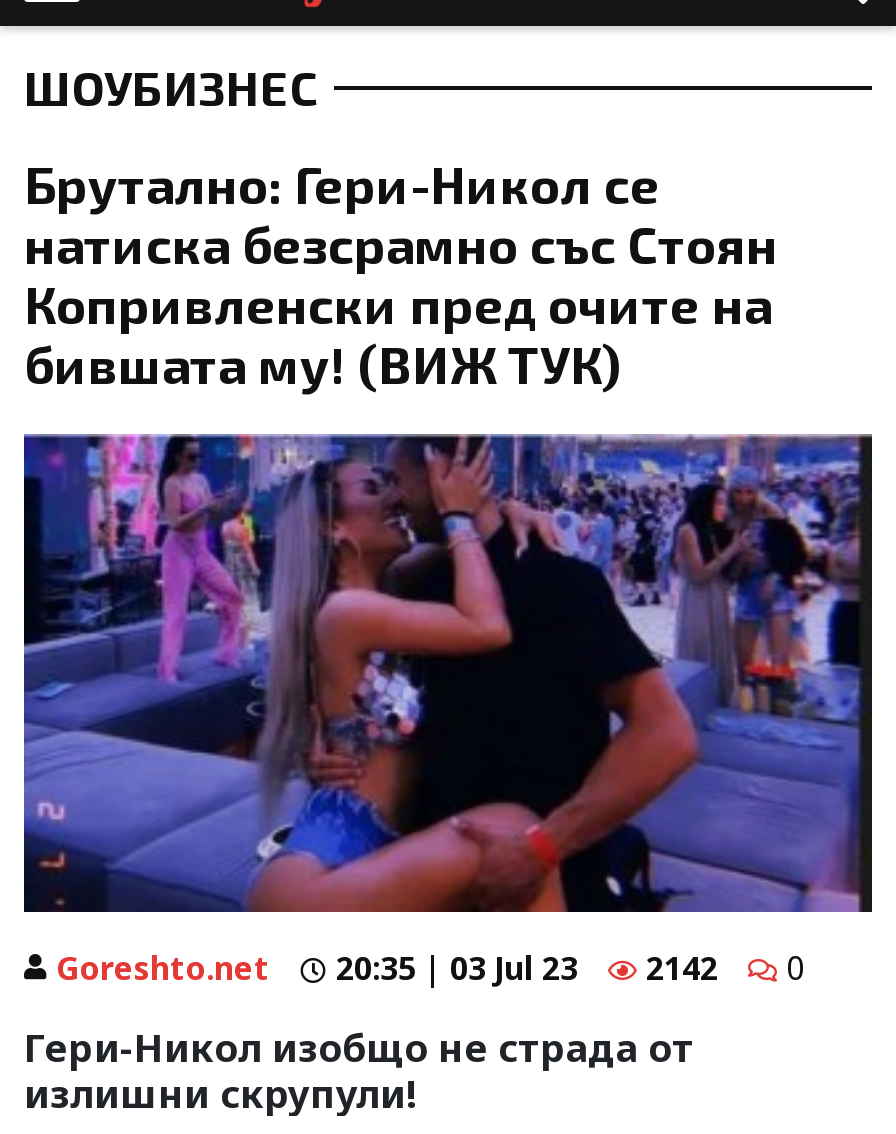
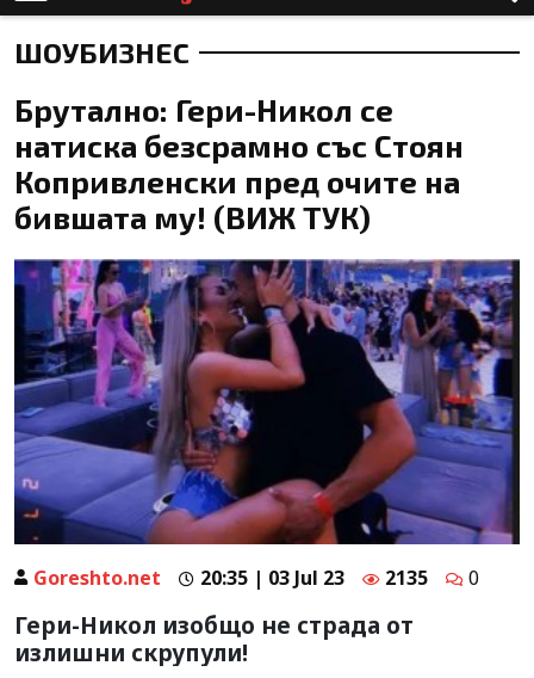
- 2142
+ 2135
